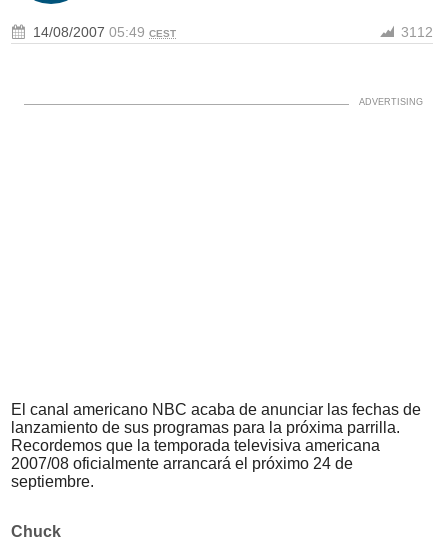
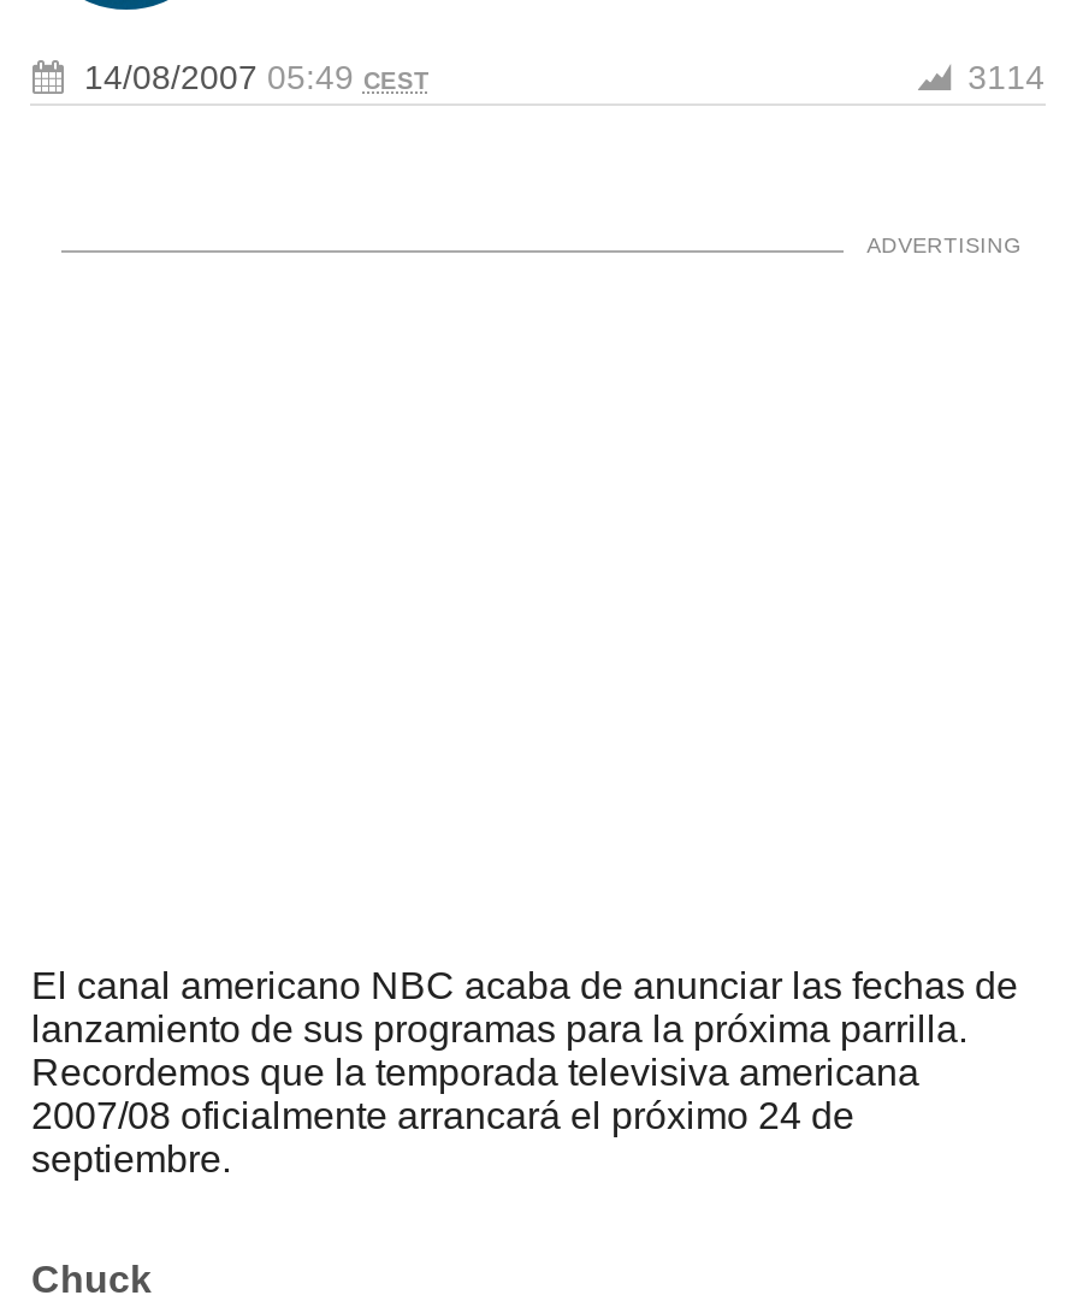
- 3112
+ 3114
